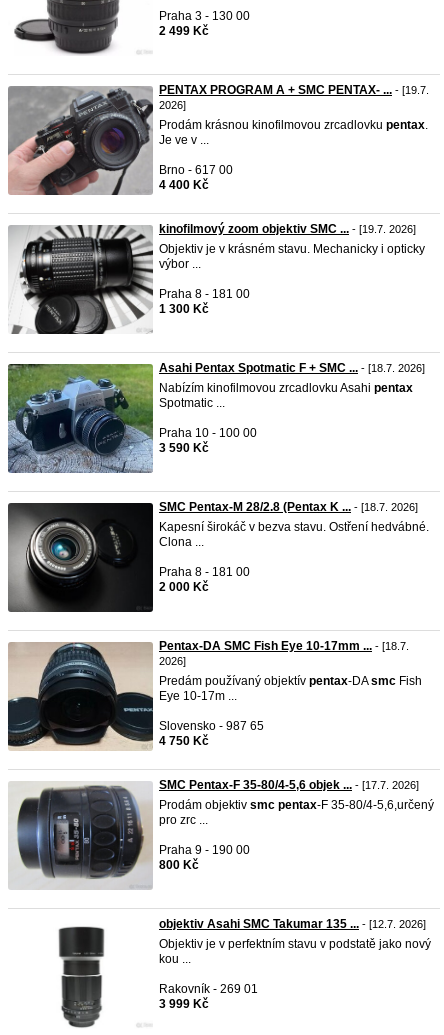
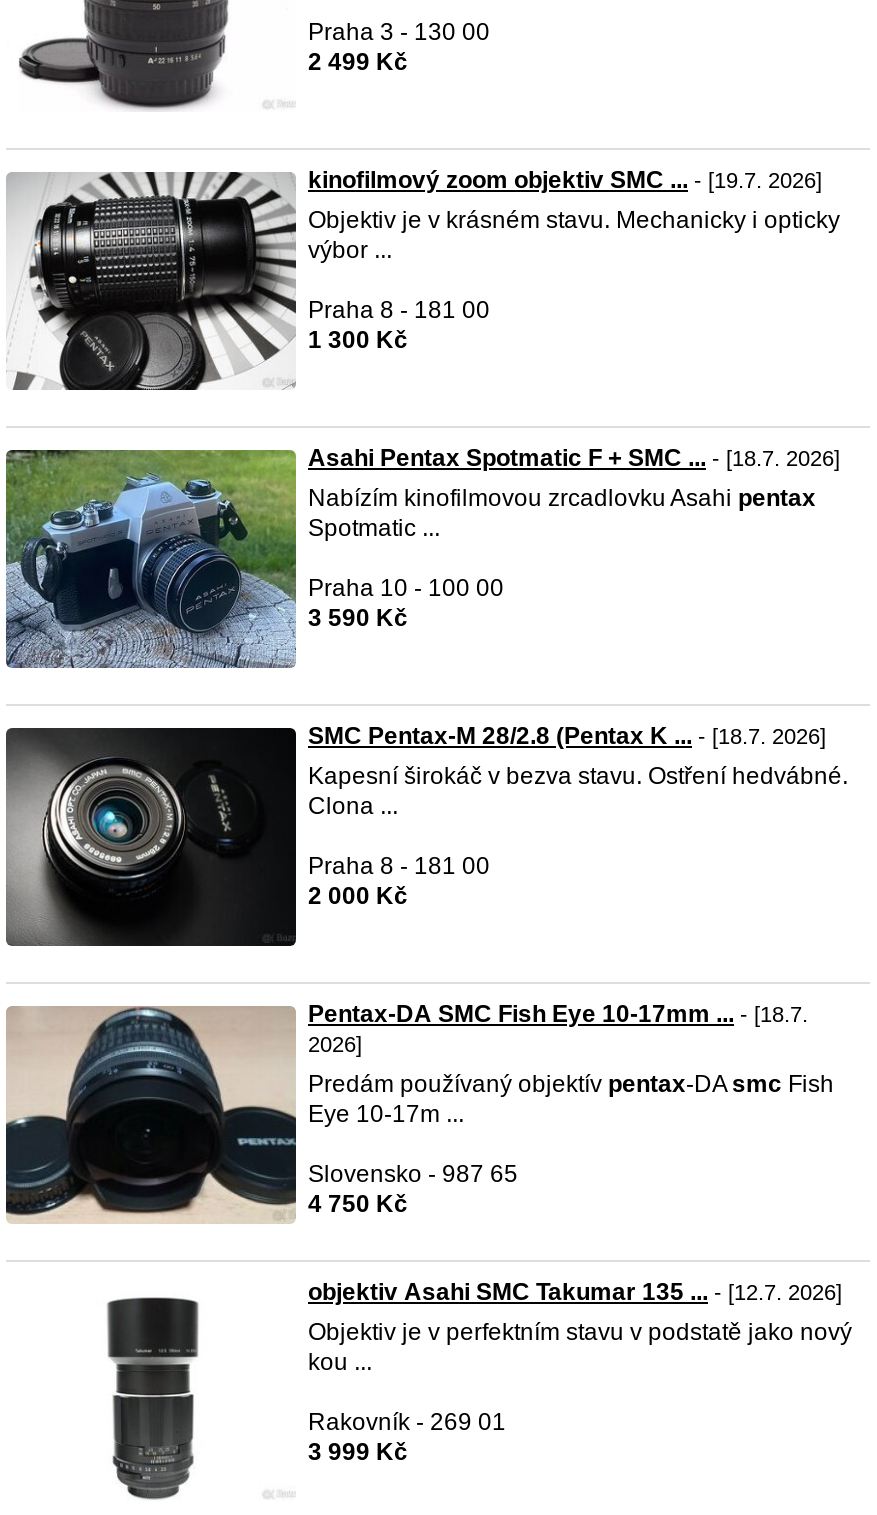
- [image]
- PENTAX PROGRAM A + SMC PENTAX- ... - [19.7.
- 2026]
- Prodám krásnou kinofilmovou zrcadlovku pentax.
- Je ve v ...
- Brno - 617 00
- 4 400 Kč

- [image]
- SMC Pentax-F 35-80/4-5,6 objek ... - [17.7. 2026]
- Prodám objektiv smc pentax-F 35-80/4-5,6,určený
- pro zrc ...
- Praha 9 - 190 00
- 800 Kč
